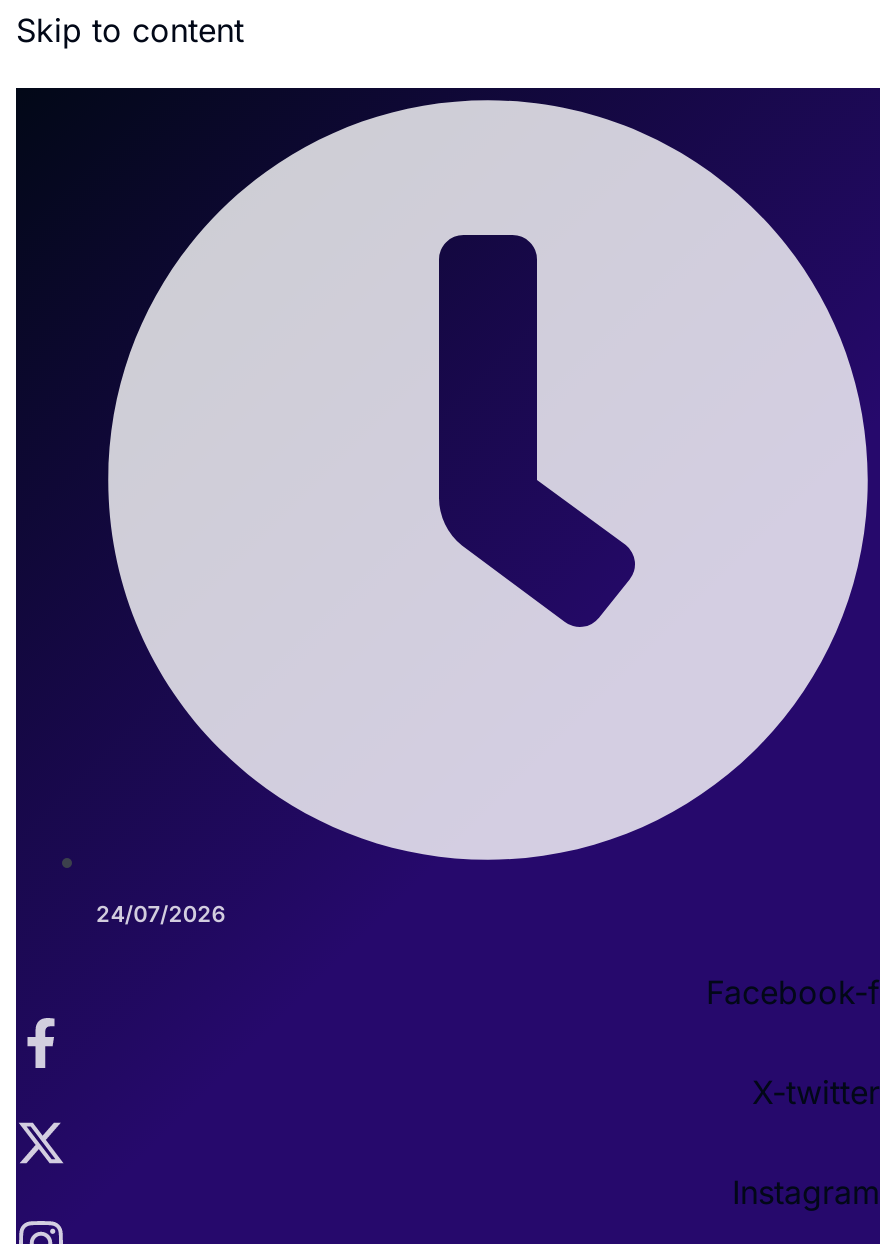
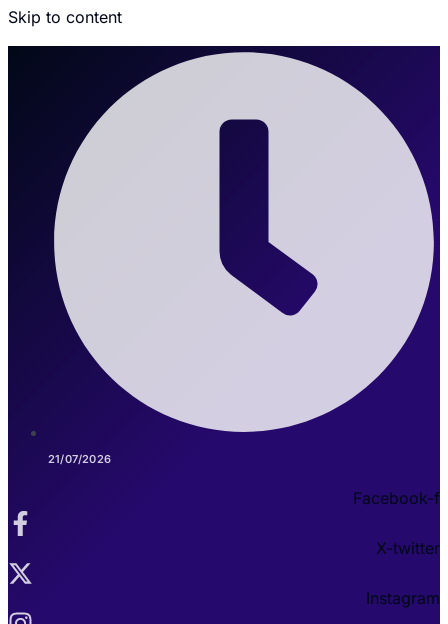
- 24/07/2026
+ 21/07/2026
